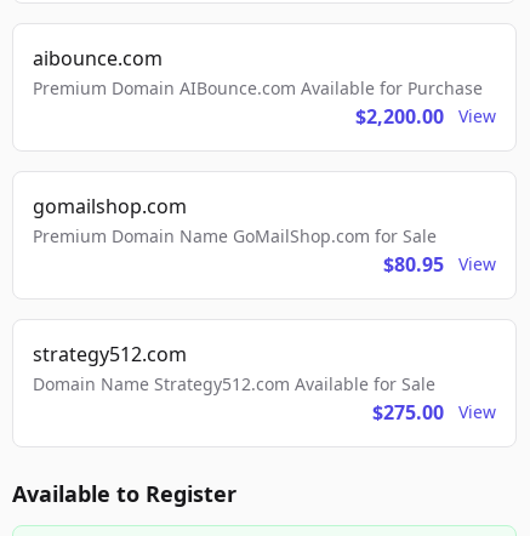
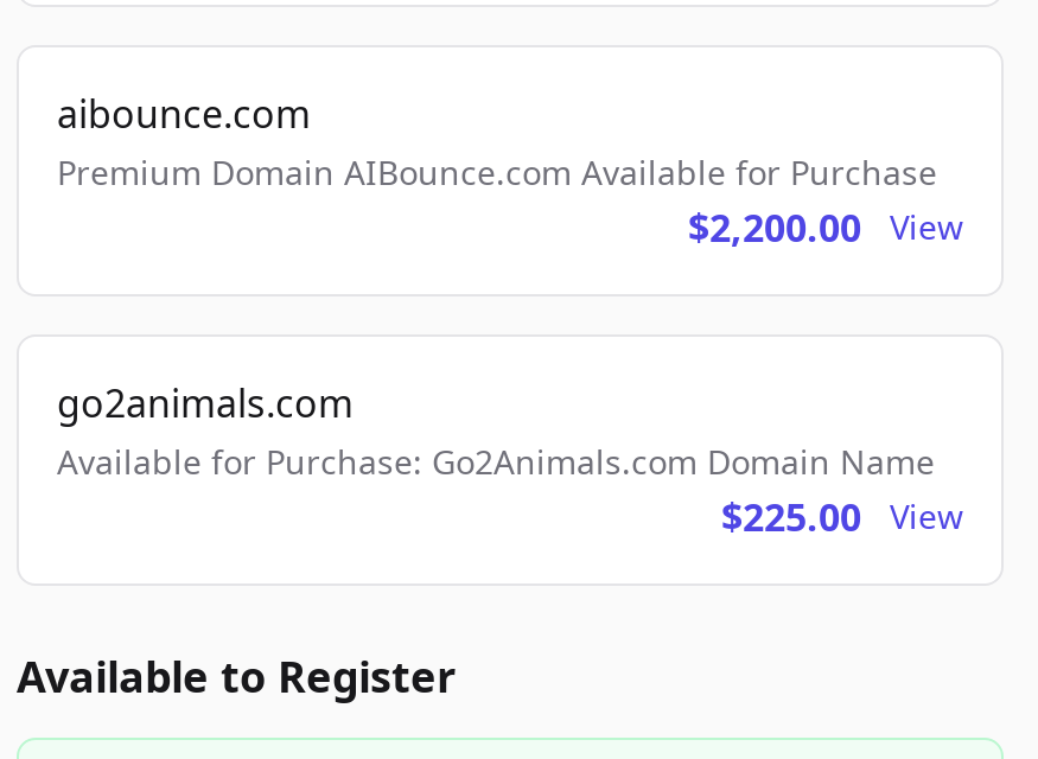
- gomailshop.com
- Premium Domain Name GoMailShop.com for Sale
- $80.95
- View
- strategy512.com
- Domain Name Strategy512.com Available for Sale
- $275.00
+ go2animals.com
+ Available for Purchase: Go2Animals.com Domain Name
+ $225.00
